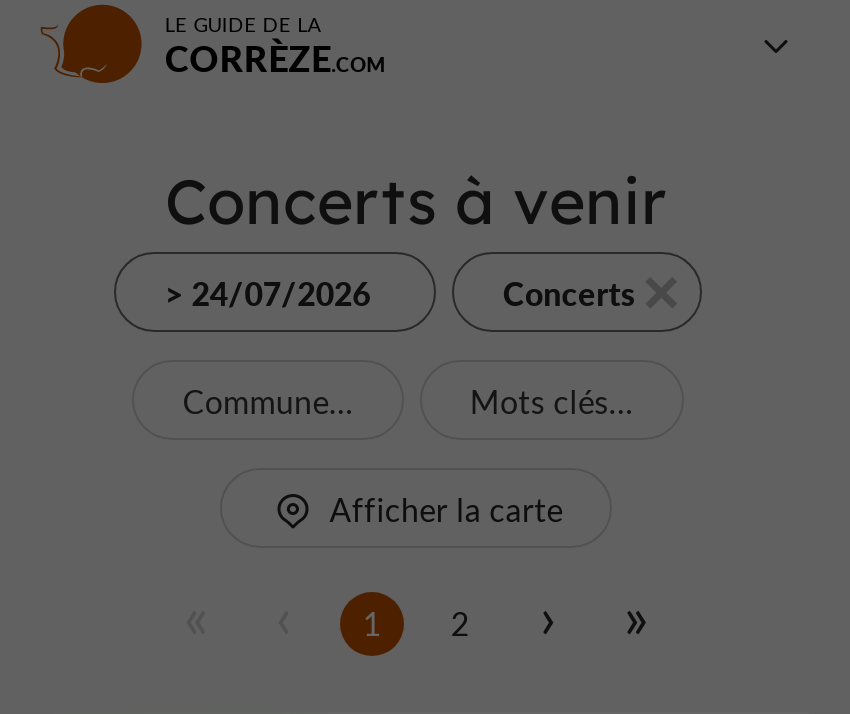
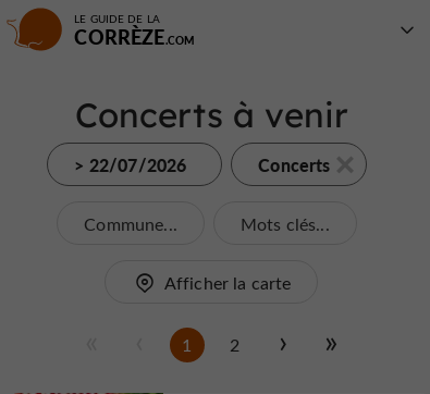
- > 24/07/2026
+ > 22/07/2026
